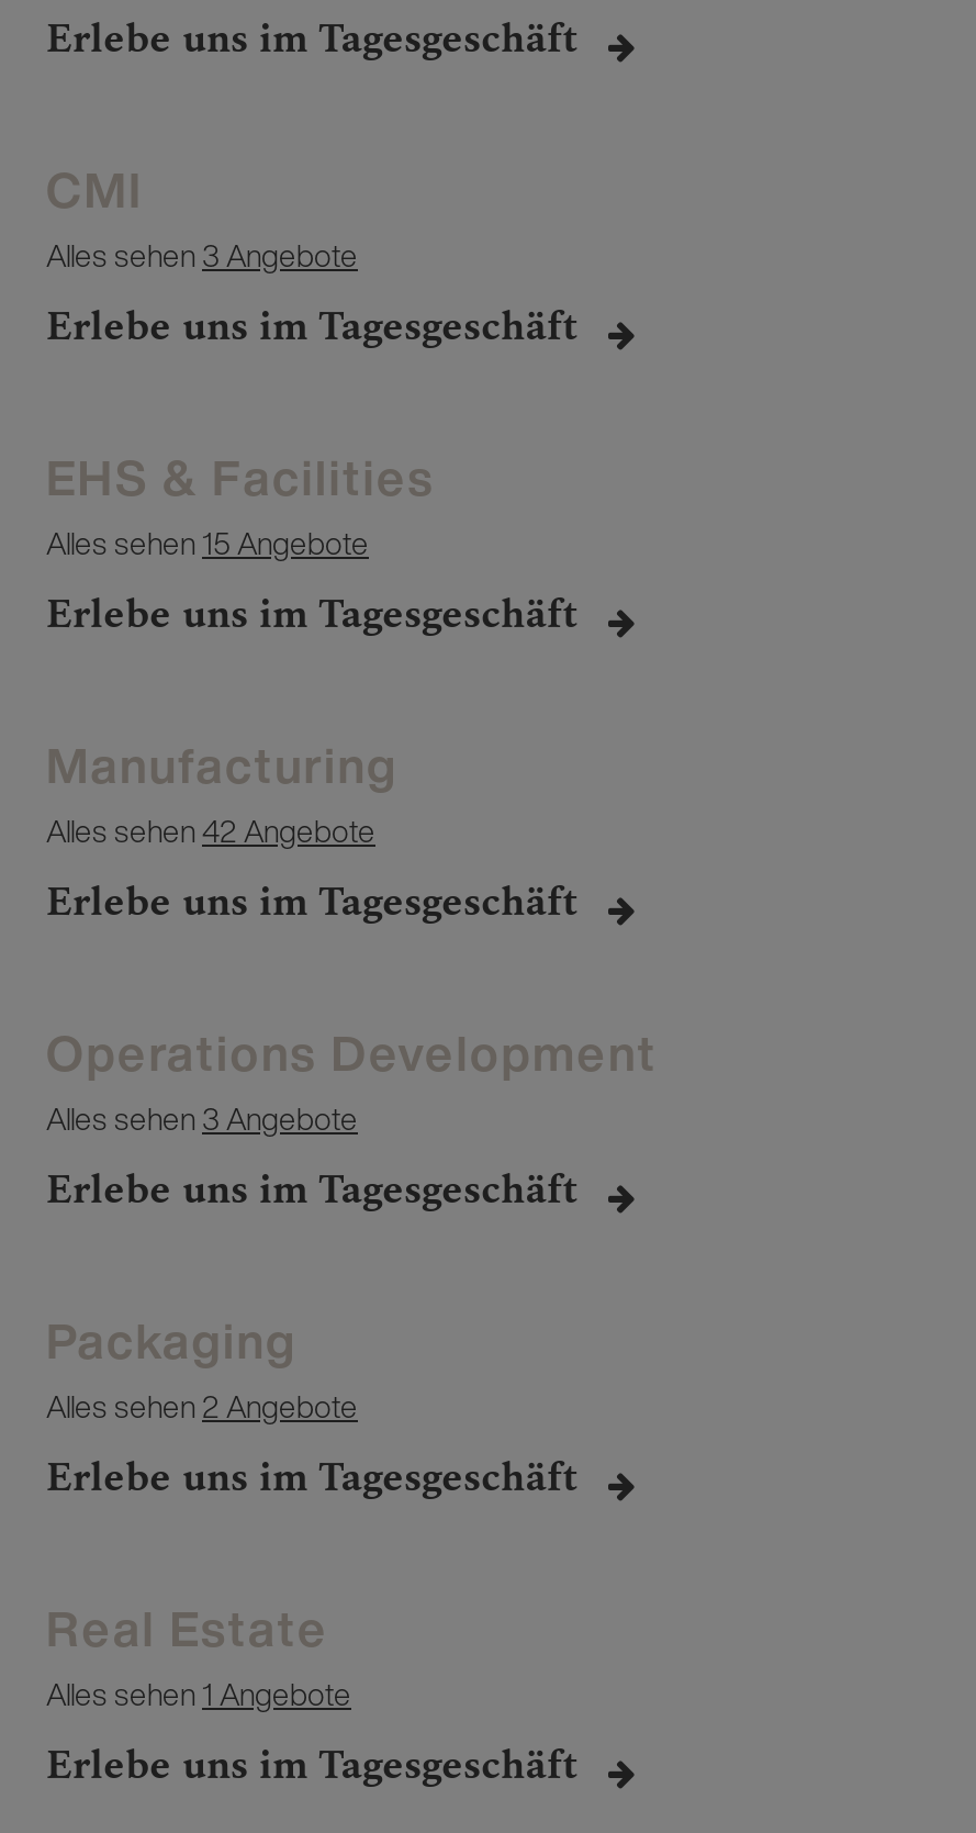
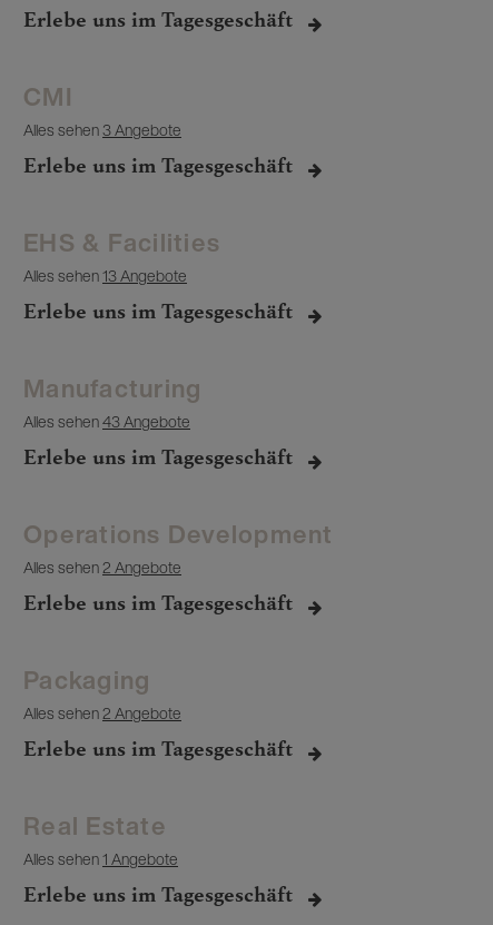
- Alles sehen 15 Angebote
+ Alles sehen 13 Angebote

- Alles sehen 42 Angebote
+ Alles sehen 43 Angebote

- Alles sehen 3 Angebote
+ Alles sehen 2 Angebote
